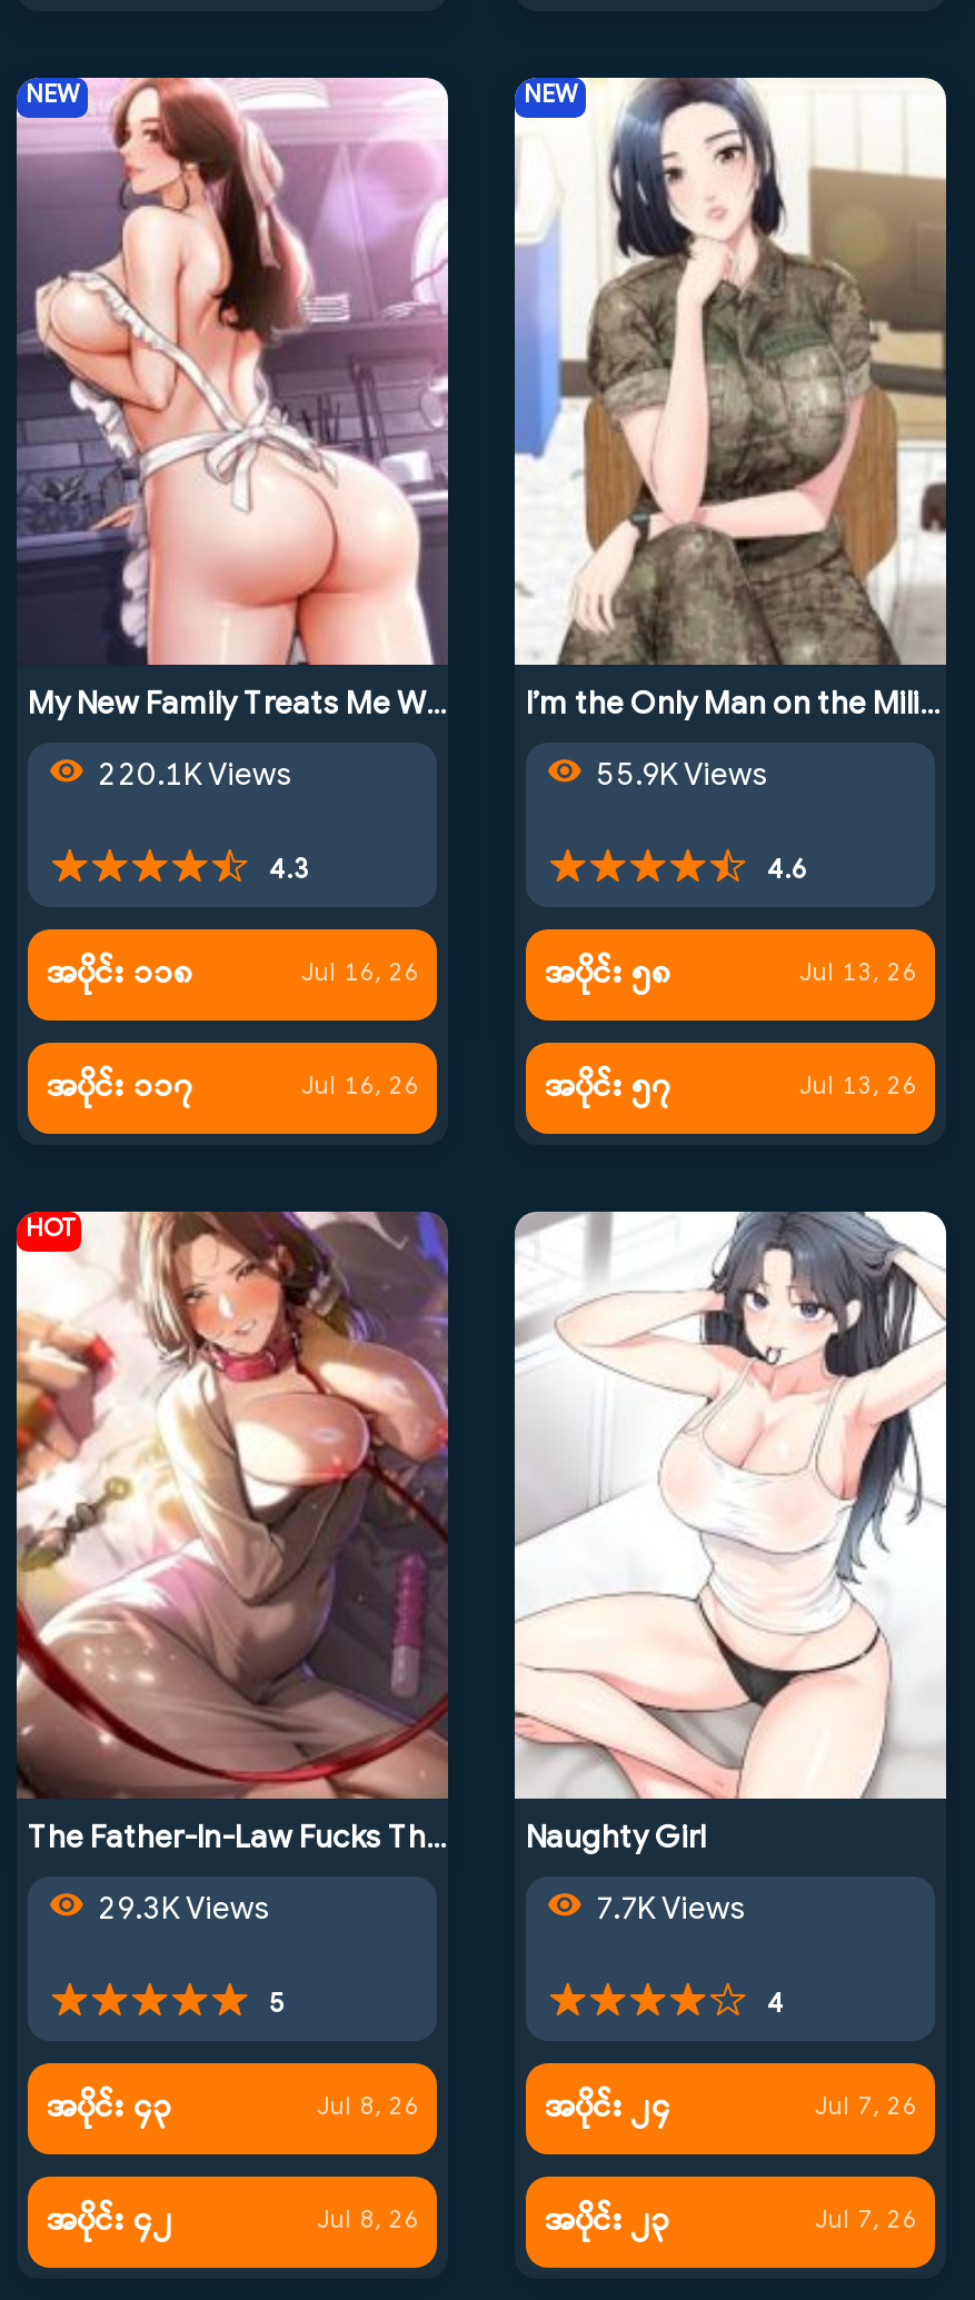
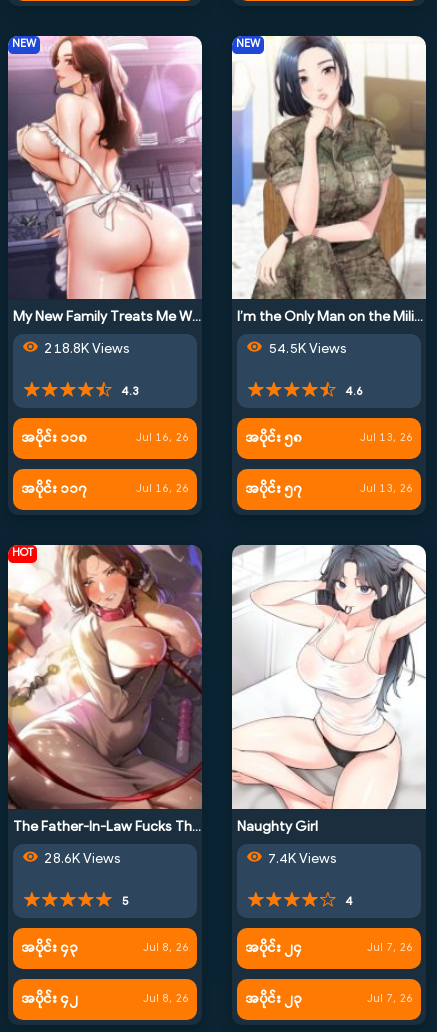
- 220.1K Views
+ 218.8K Views

- 55.9K Views
+ 54.5K Views

- 29.3K Views
+ 28.6K Views

- 7.7K Views
+ 7.4K Views
